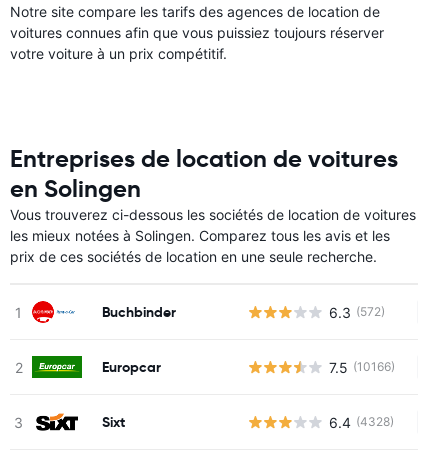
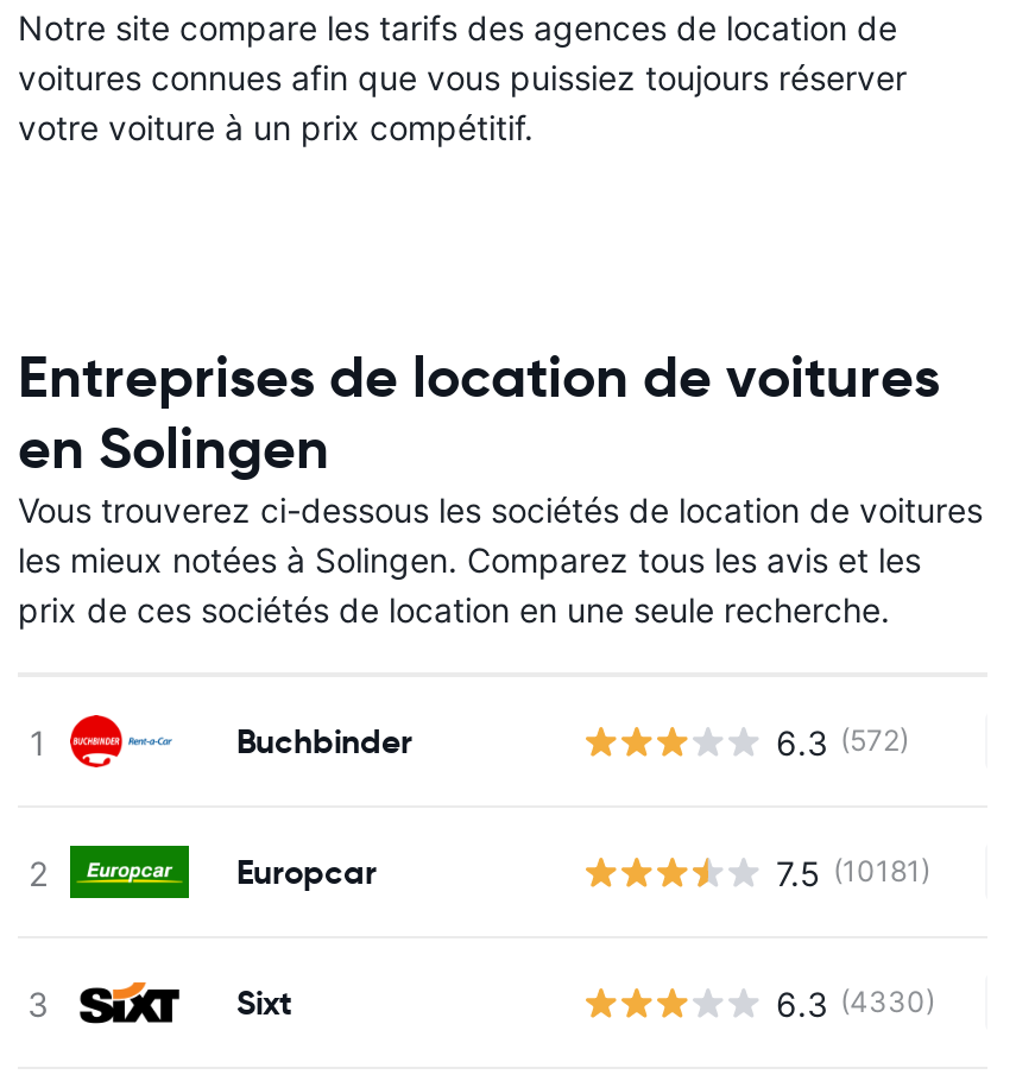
- 7.5 (10166)
+ 7.5 (10181)

- 6.4 (4328)
+ 6.3 (4330)
